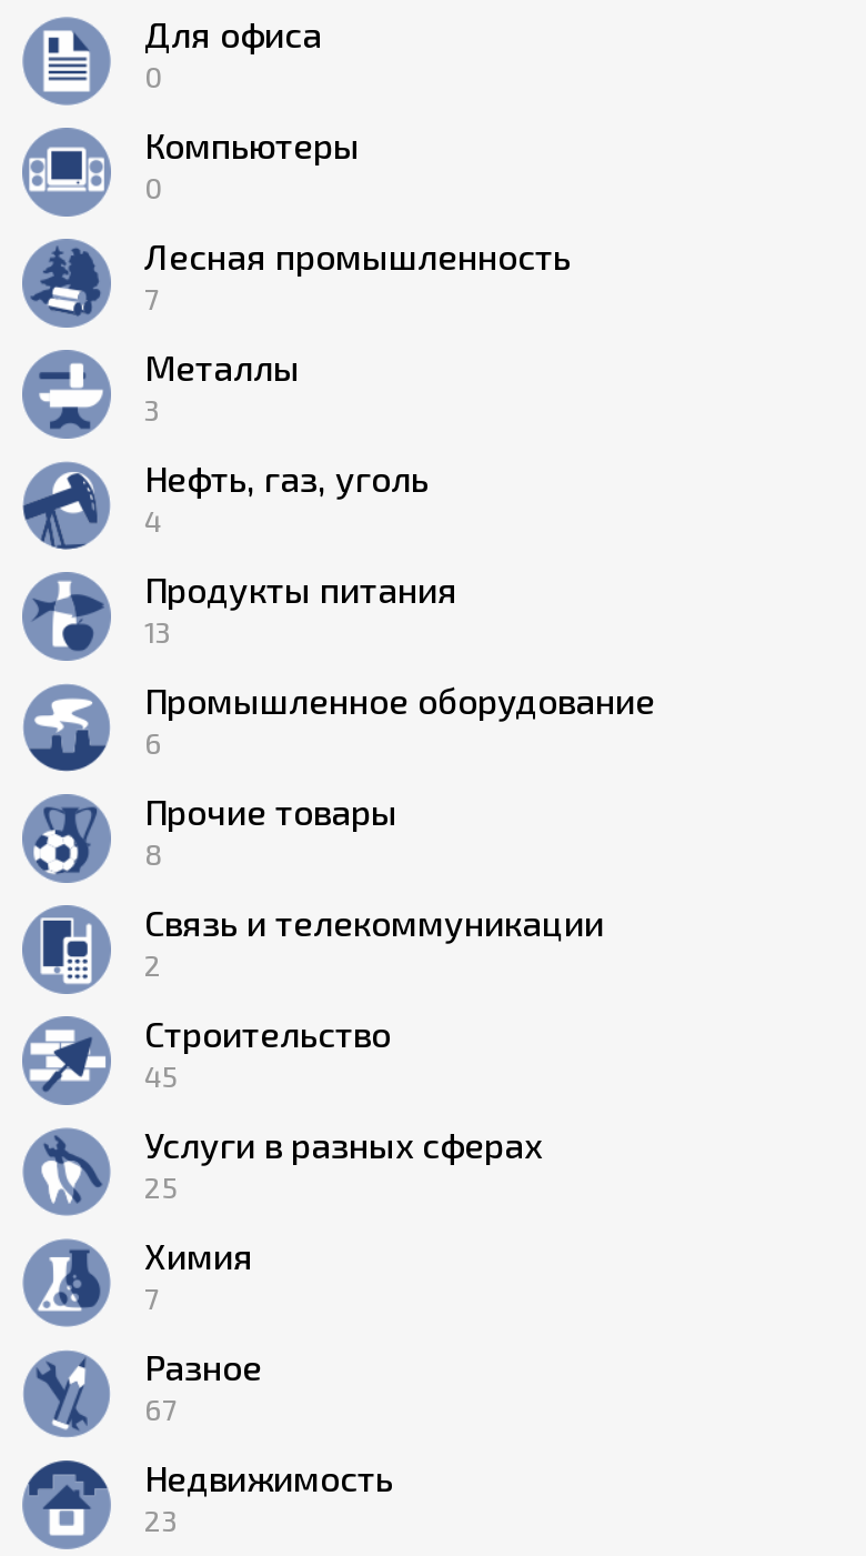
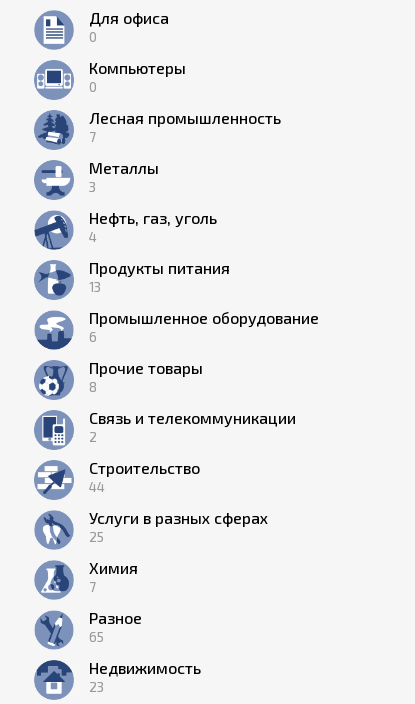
- 45
+ 44

- 67
+ 65
